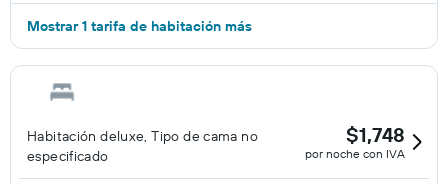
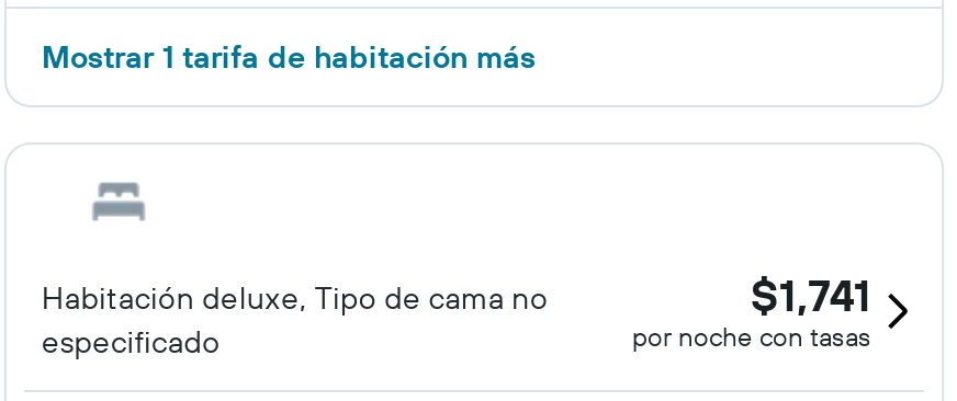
- $1,748
- por noche con IVA
+ $1,741
+ por noche con tasas
